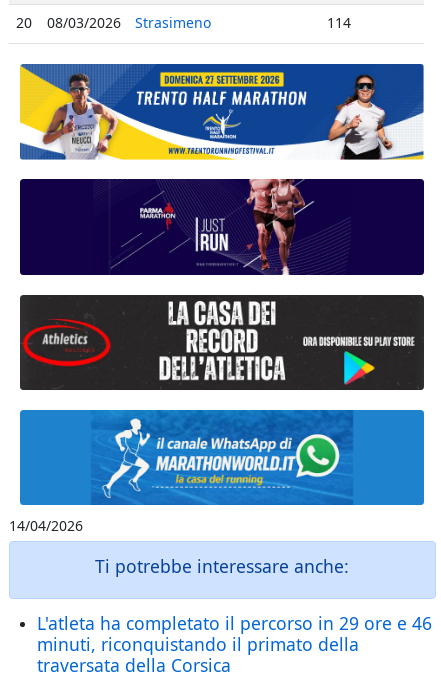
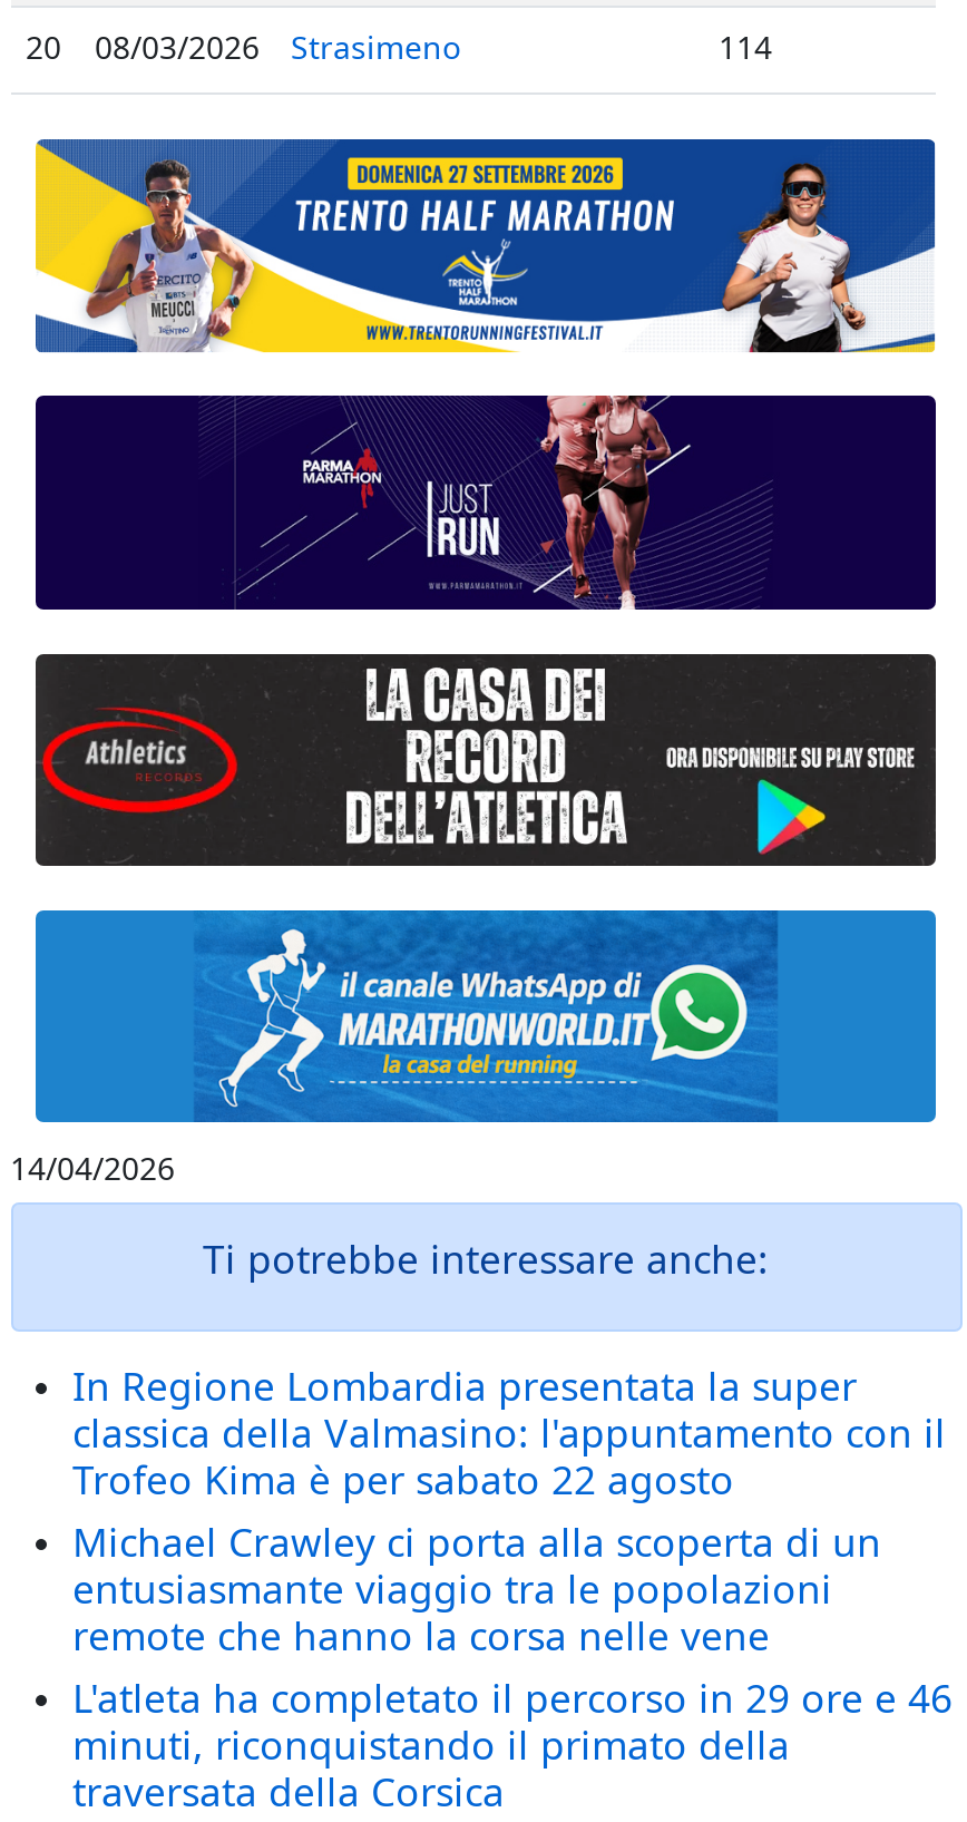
+ In Regione Lombardia presentata la super
+ classica della Valmasino: l'appuntamento con il
+ Trofeo Kima è per sabato 22 agosto
+ Michael Crawley ci porta alla scoperta di un
+ entusiasmante viaggio tra le popolazioni
+ remote che hanno la corsa nelle vene
